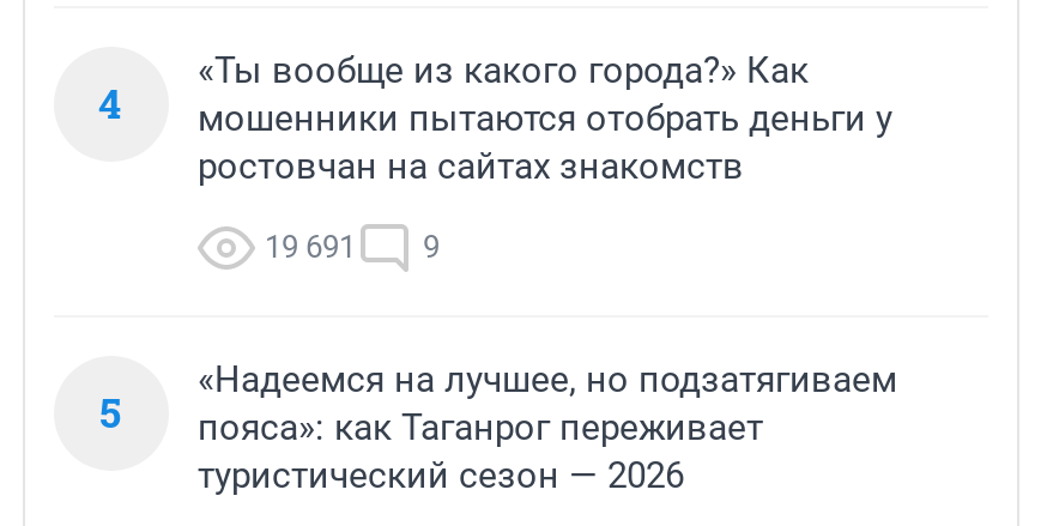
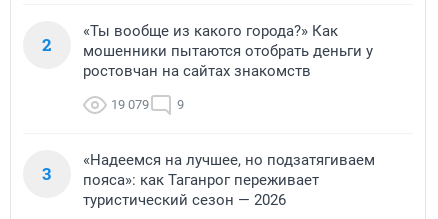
- 4 мошенники пытаются отобрать деньги у
+ 2 мошенники пытаются отобрать деньги у

- 19 691 9
+ 19 079 9

- 5 пояса»: как Таганрог переживает
+ 3 пояса»: как Таганрог переживает
